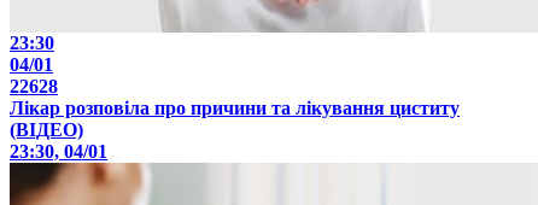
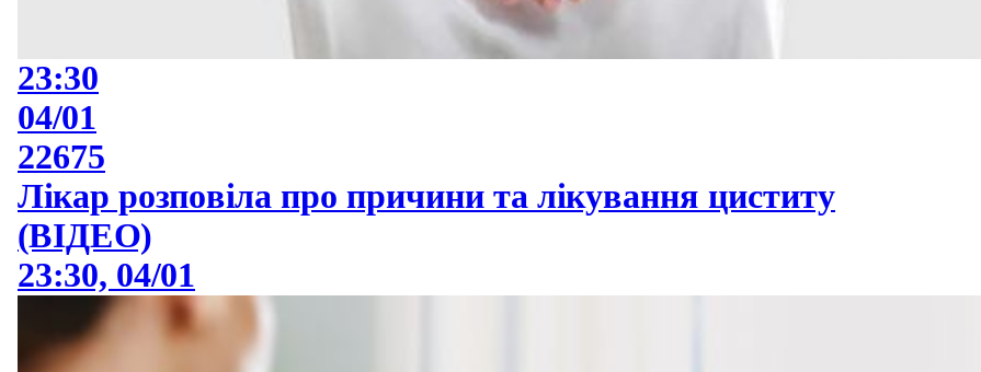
- 22628
+ 22675
